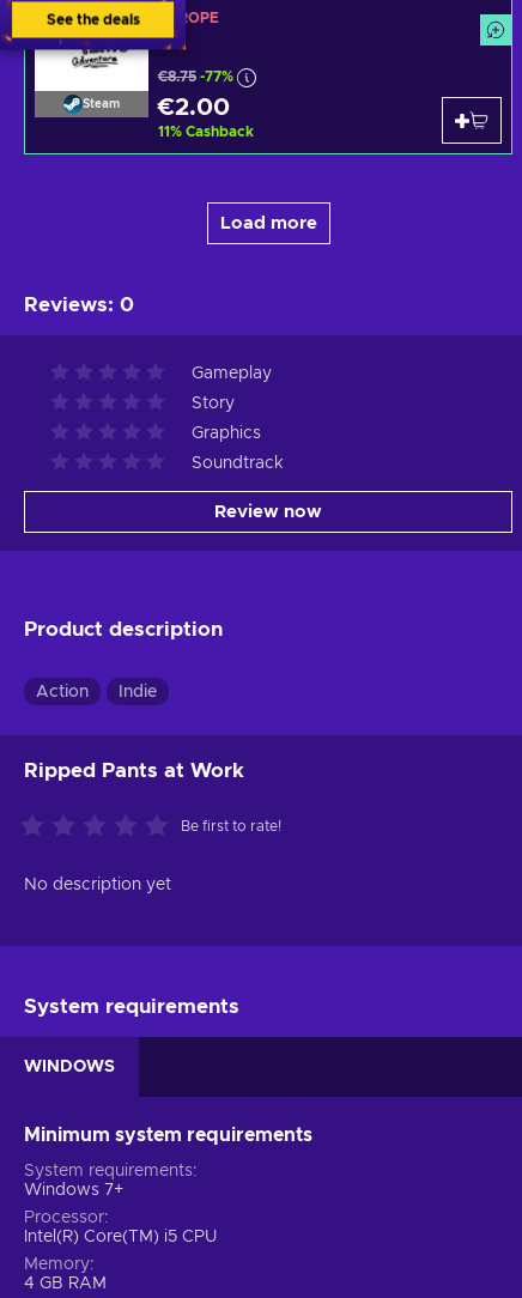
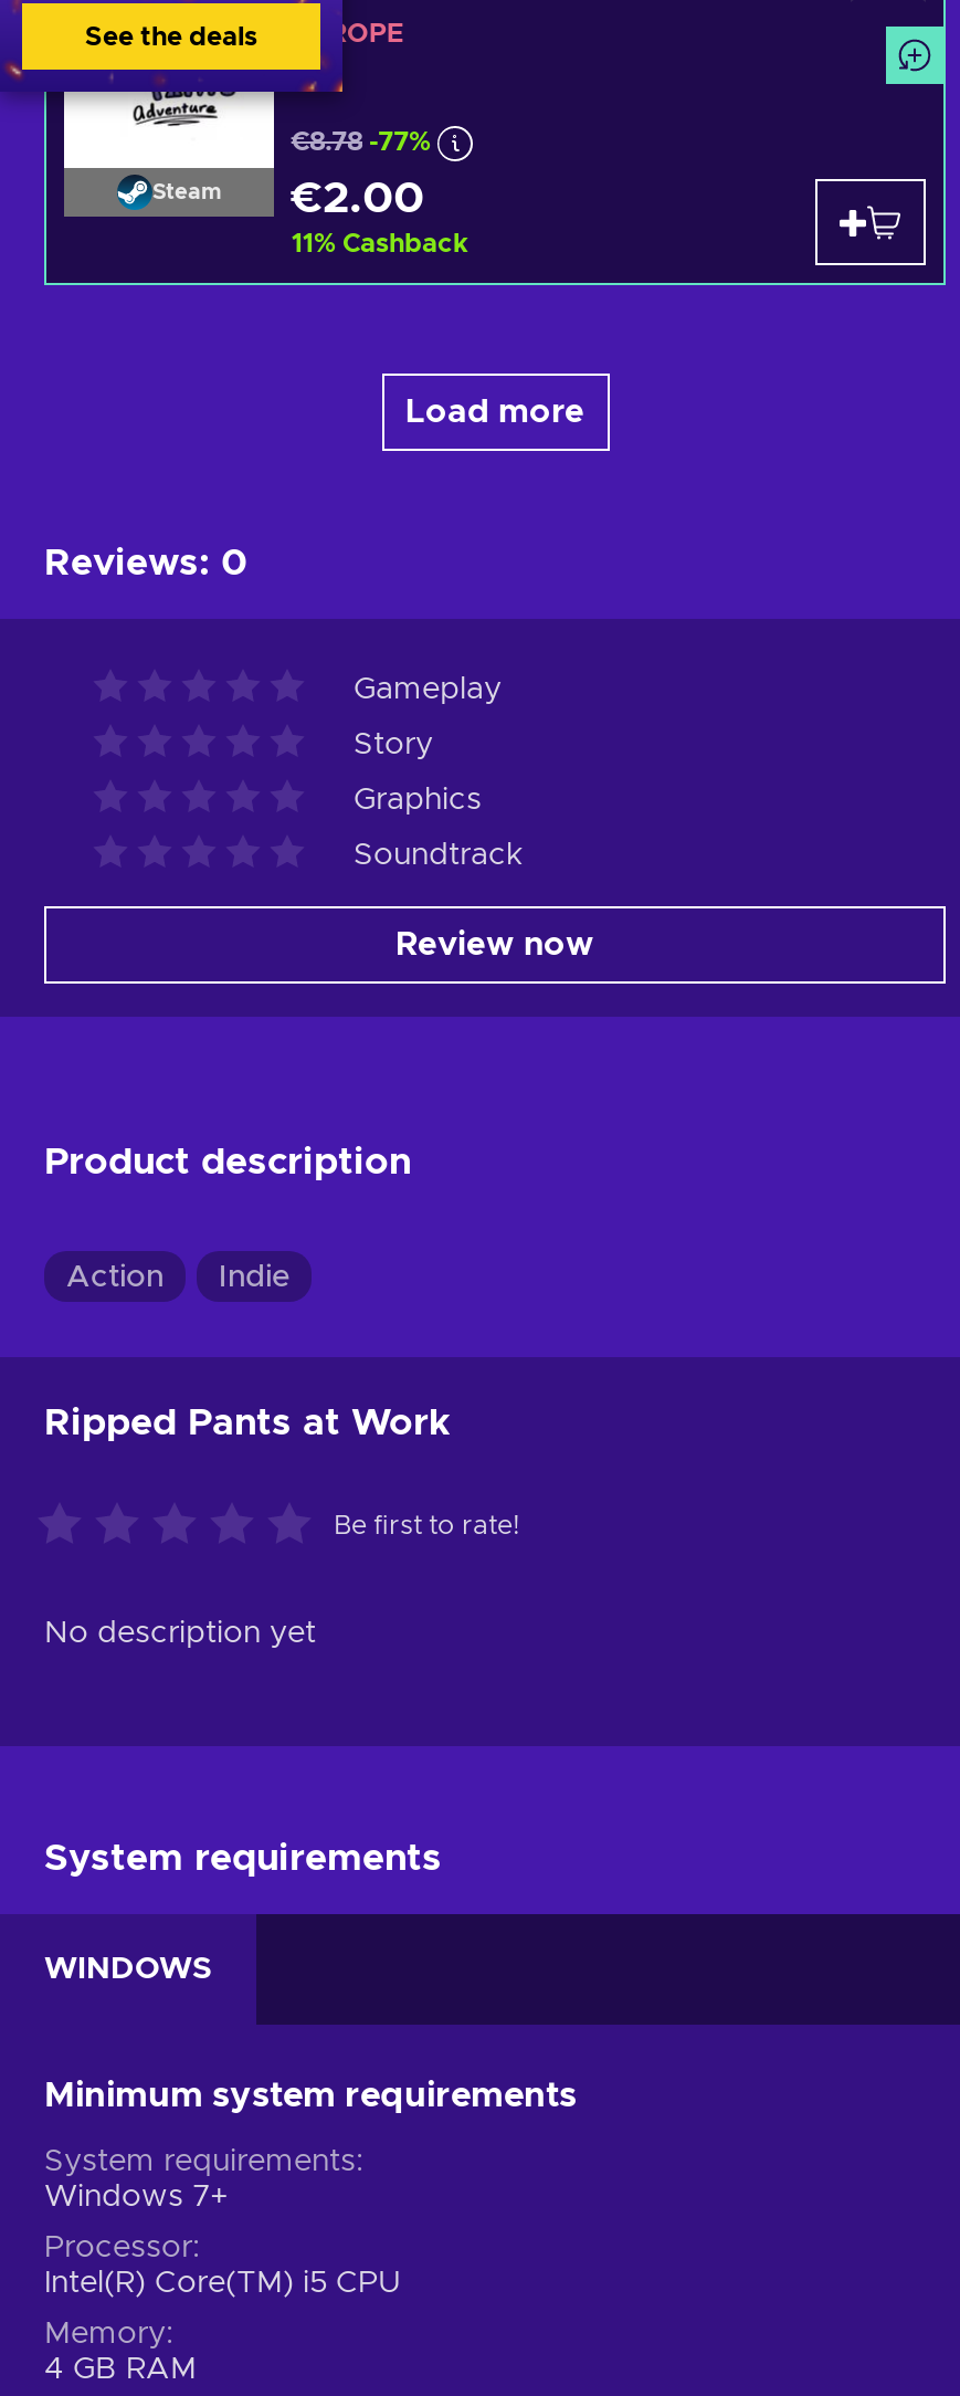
- €8.75 -77%
+ €8.78 -77%
